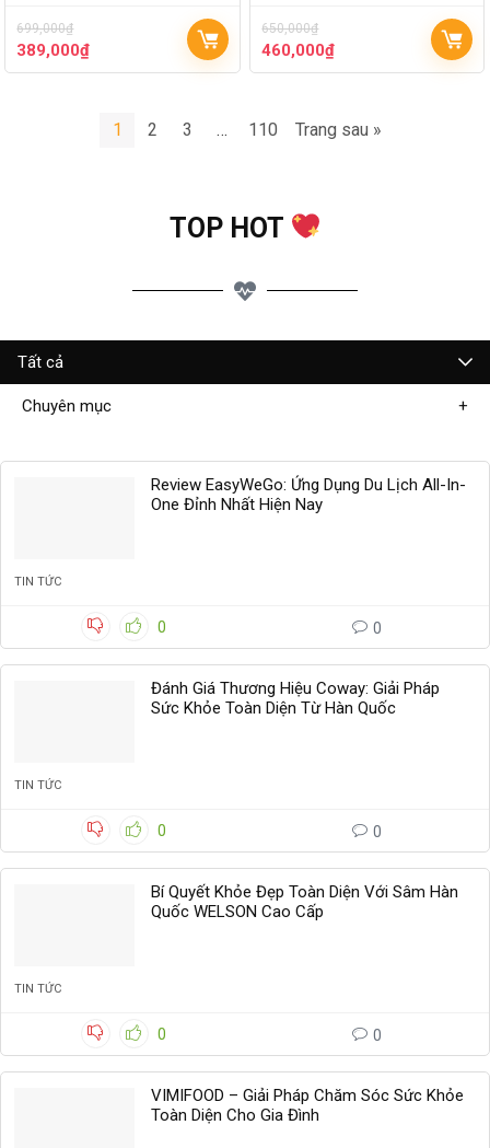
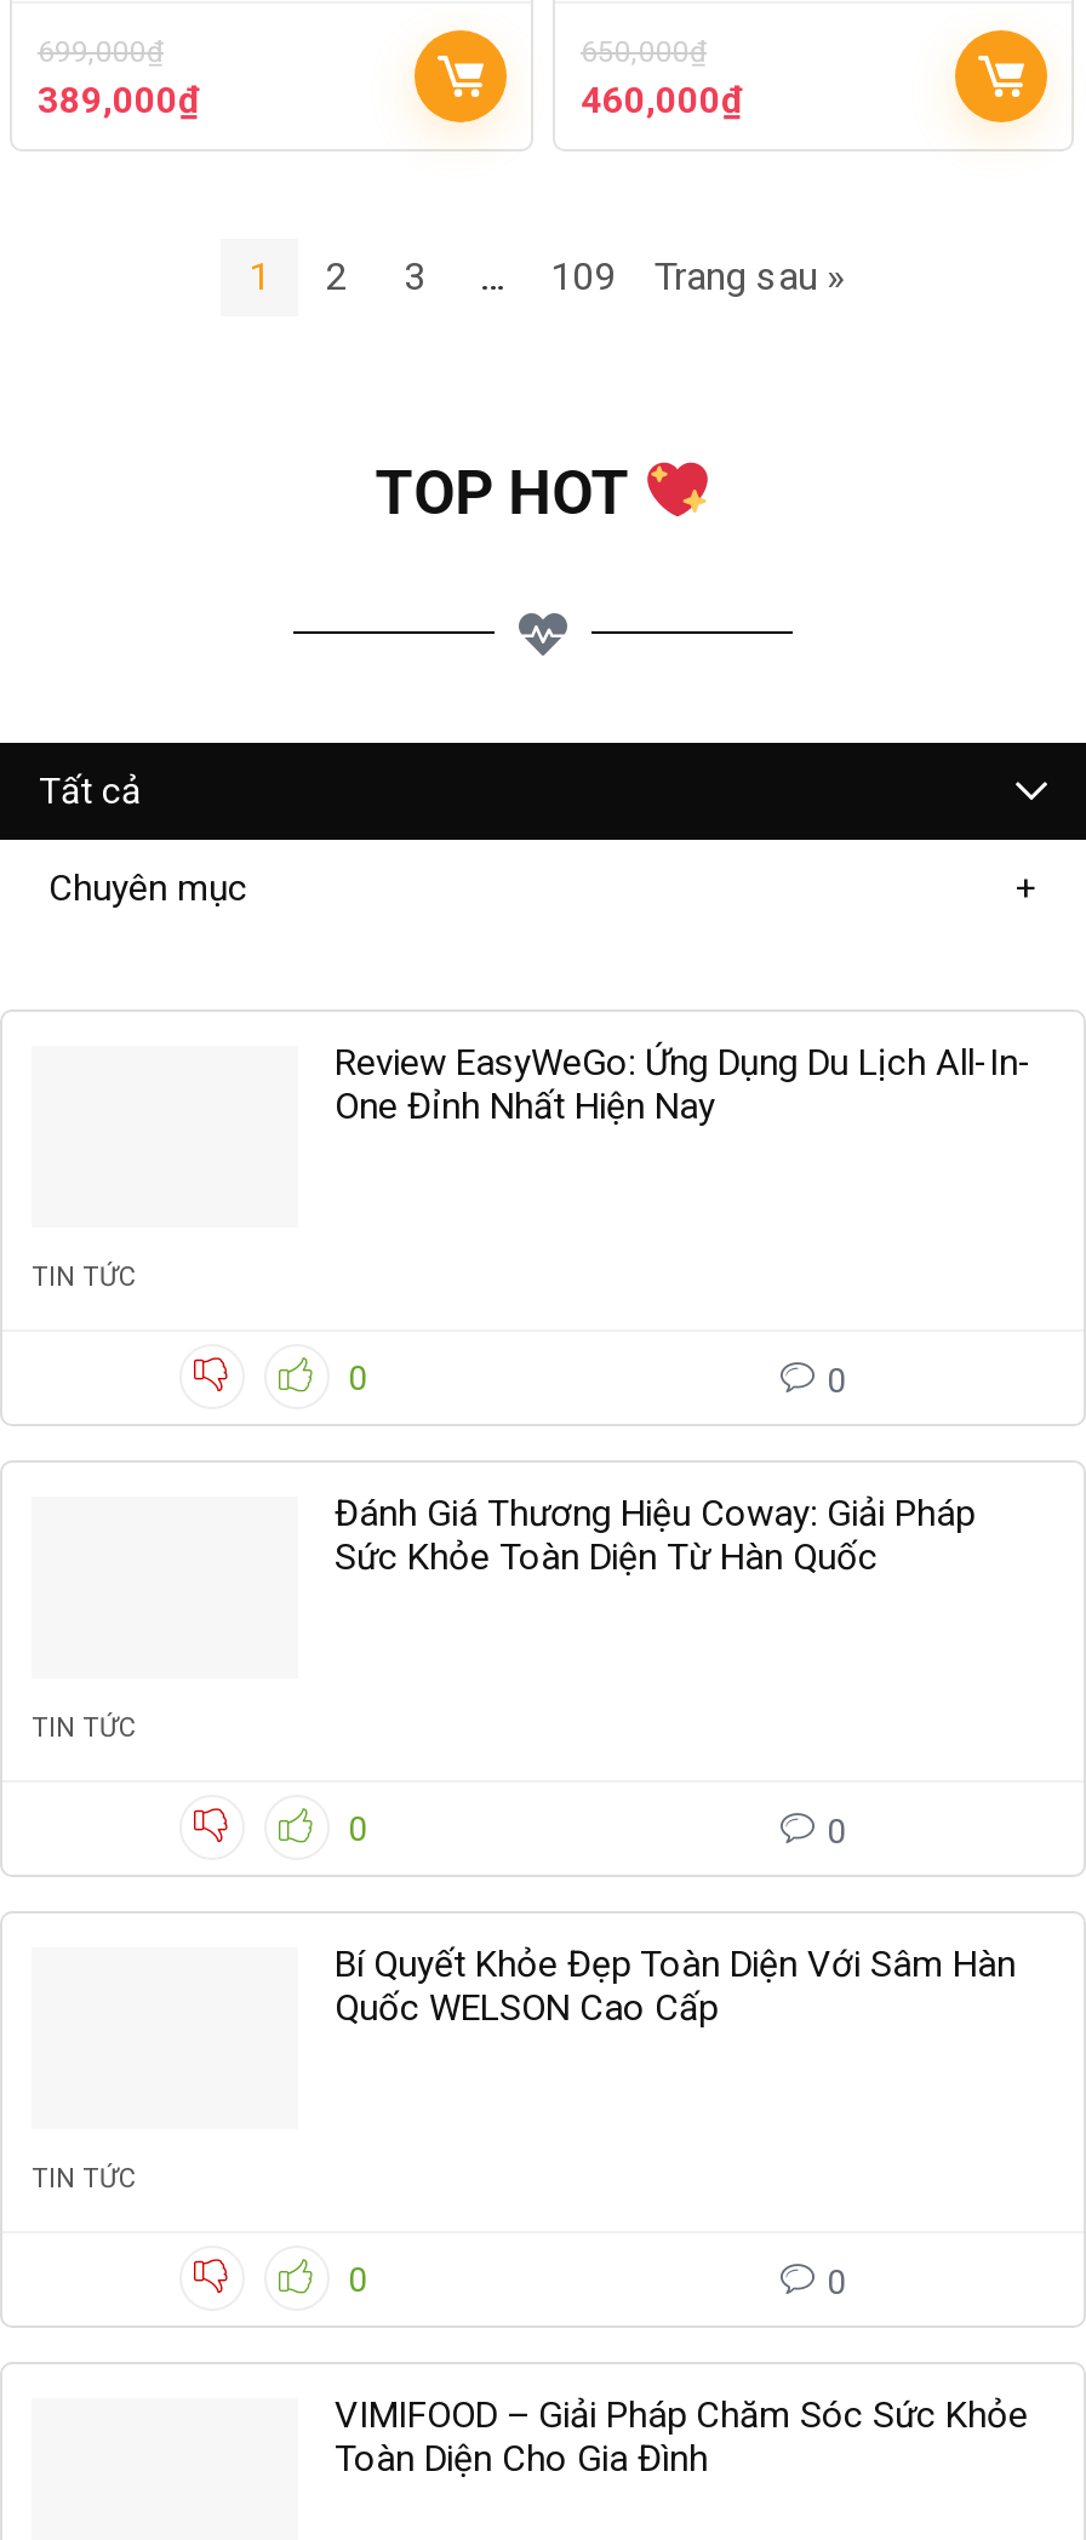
- 110
+ 109
